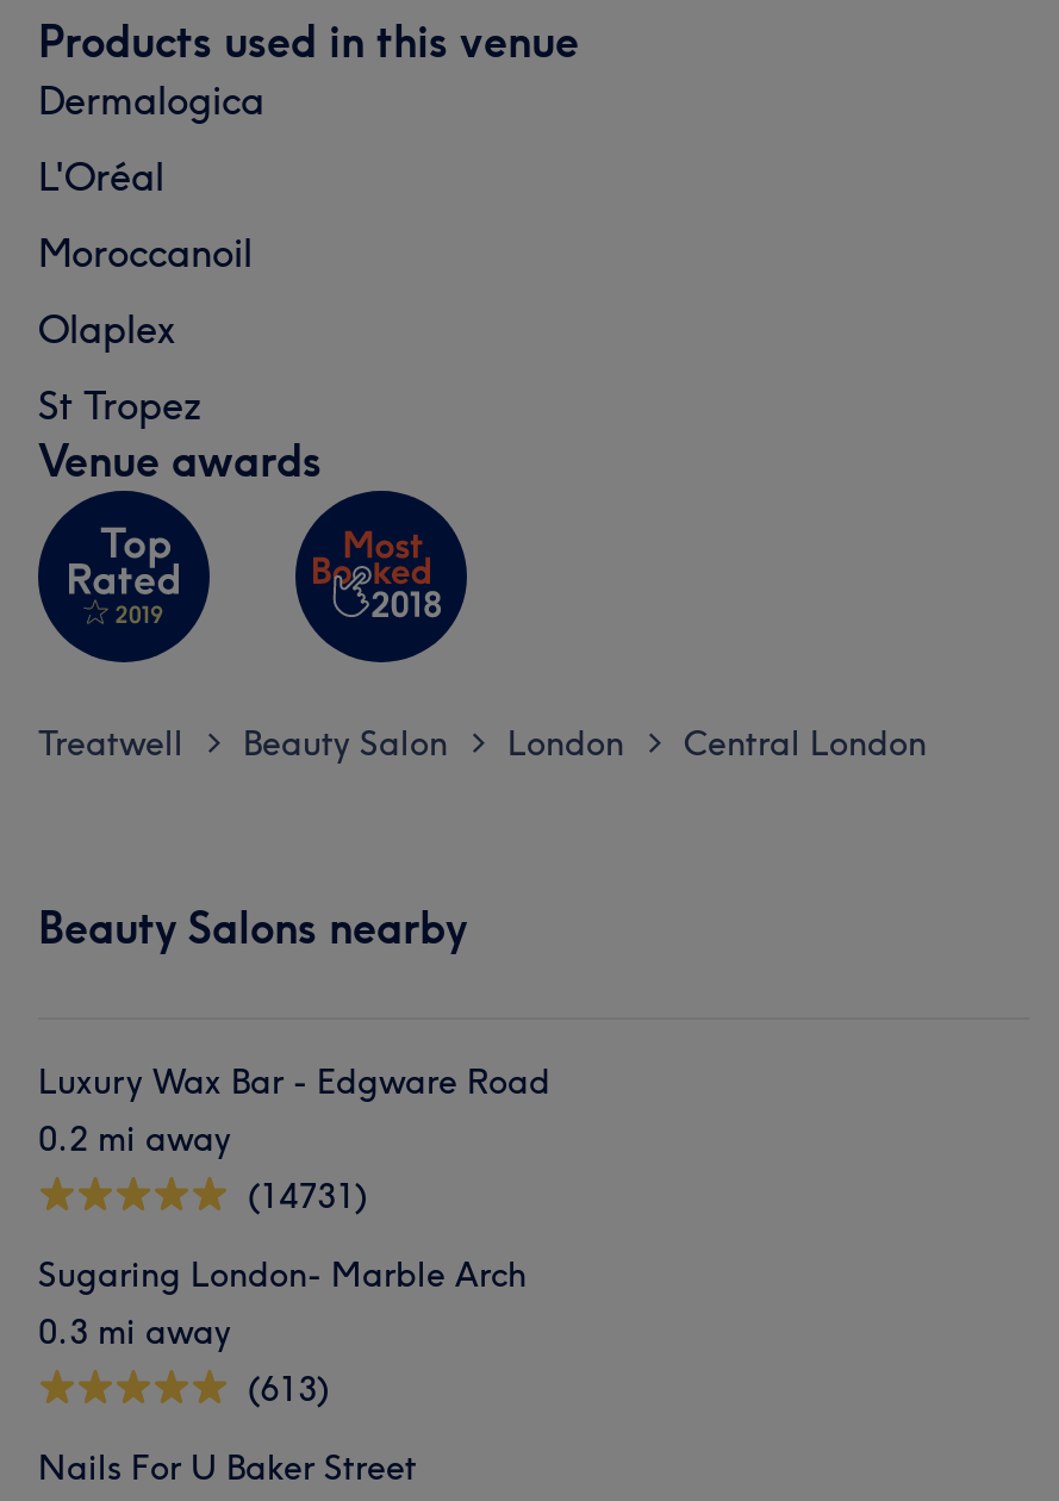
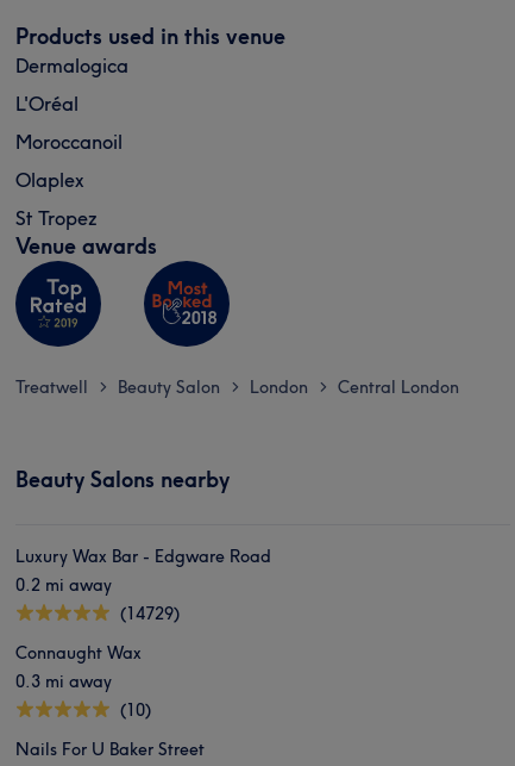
- (14731)
+ (14729)

- Sugaring London- Marble Arch
+ Connaught Wax

- (613)
+ (10)
